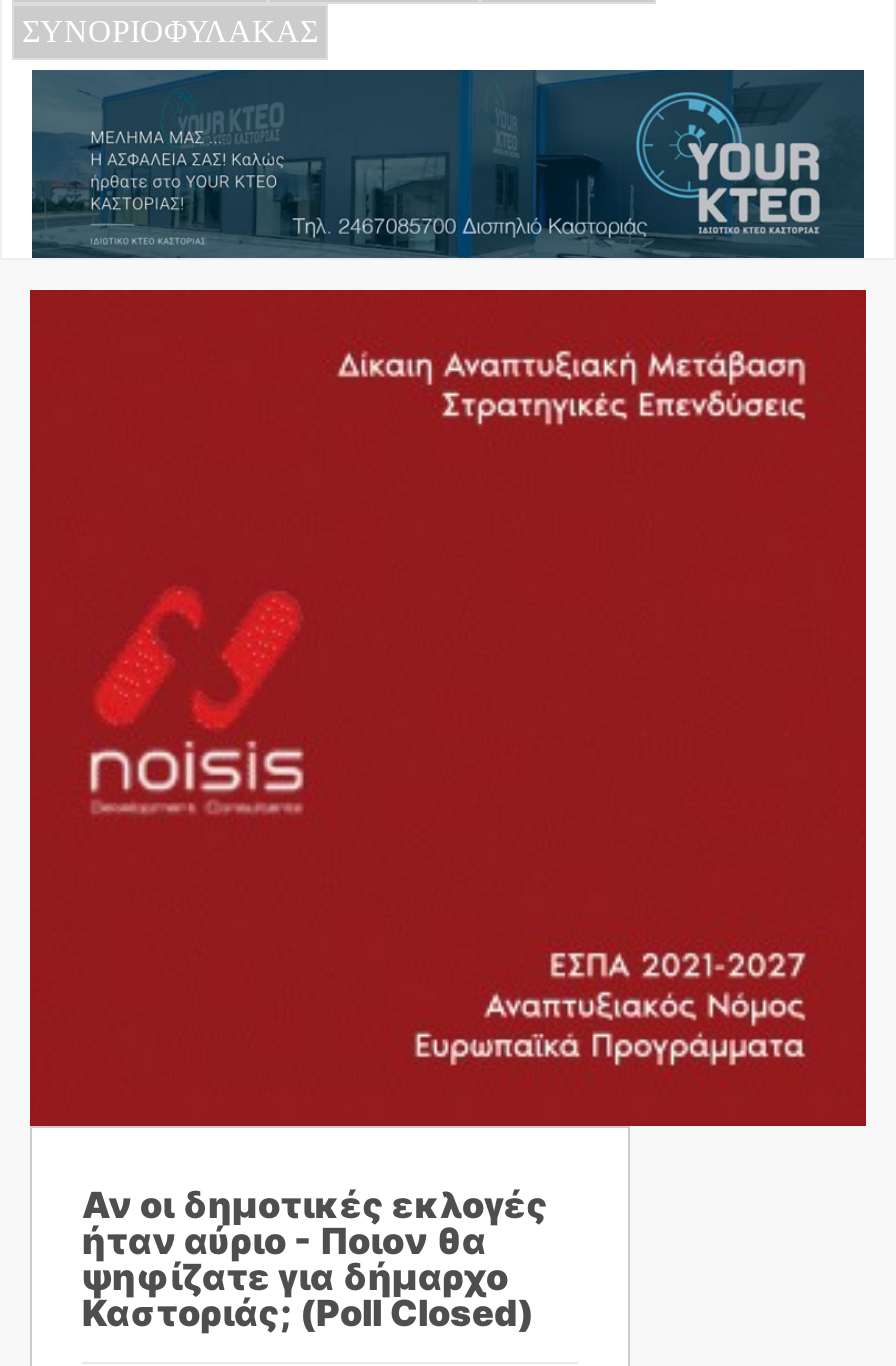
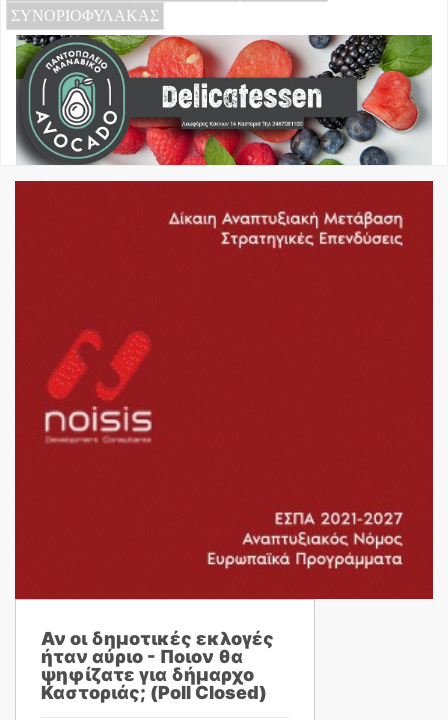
- [image]
+ [image]
